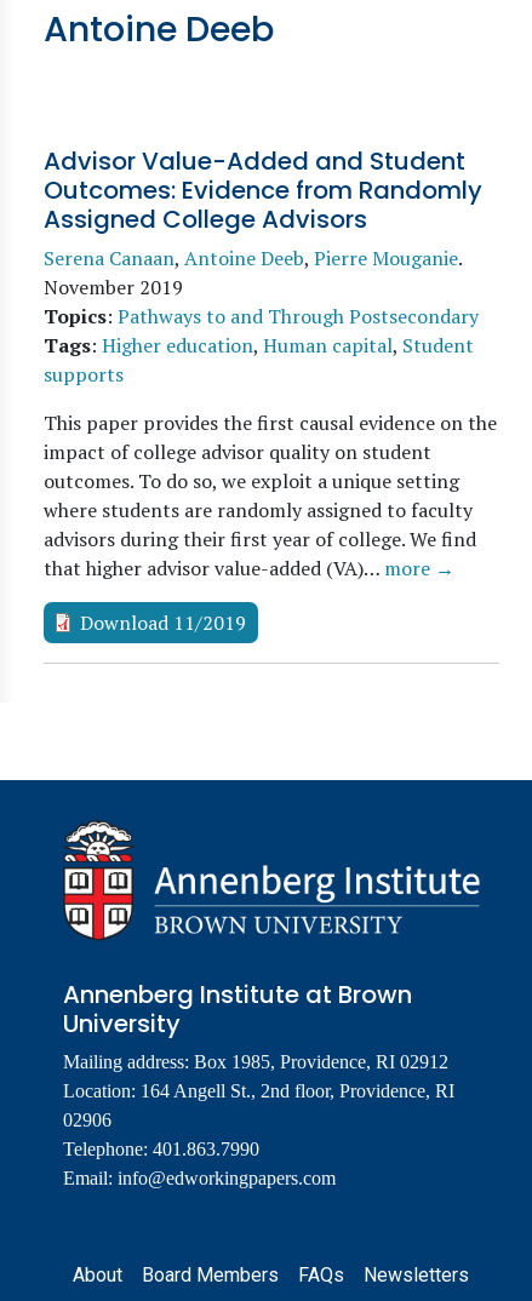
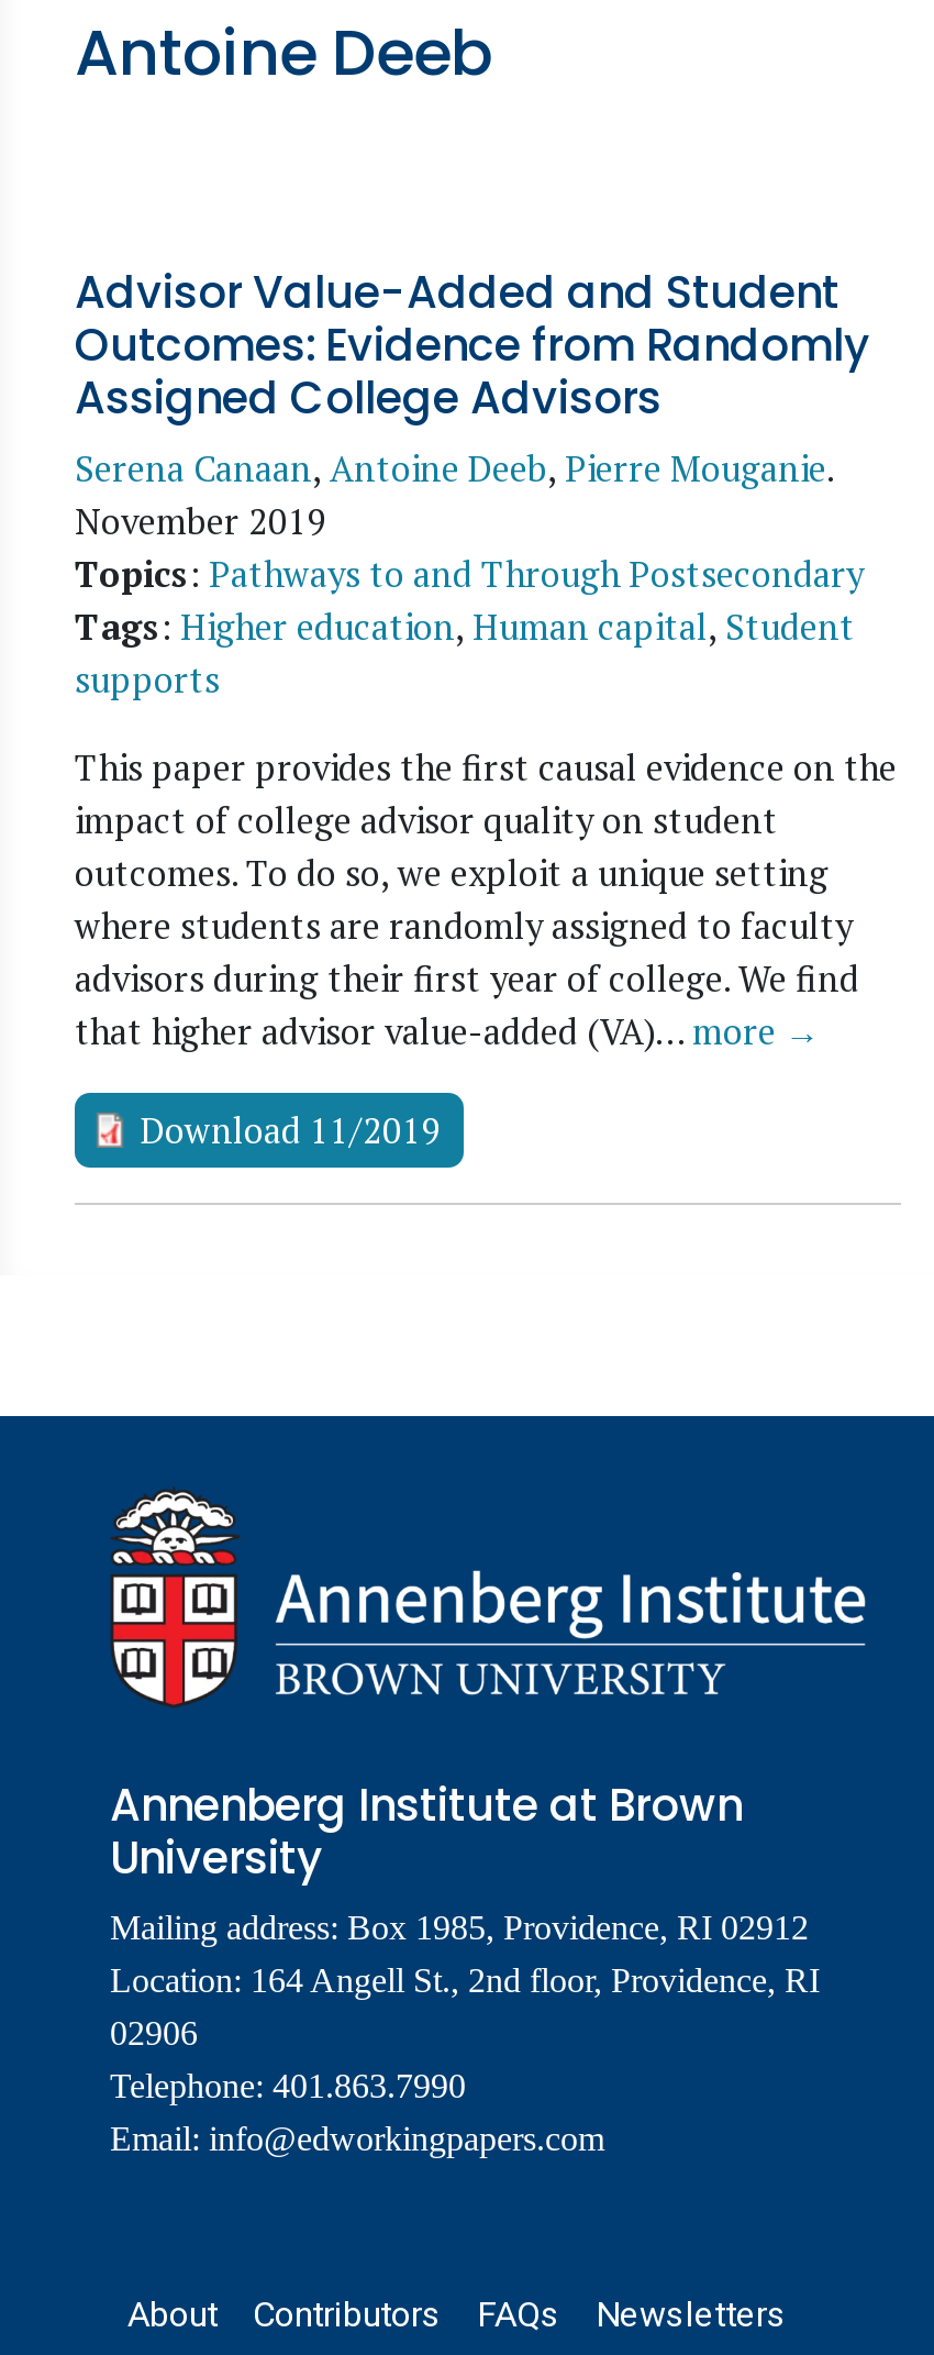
- Board Members
+ Contributors
